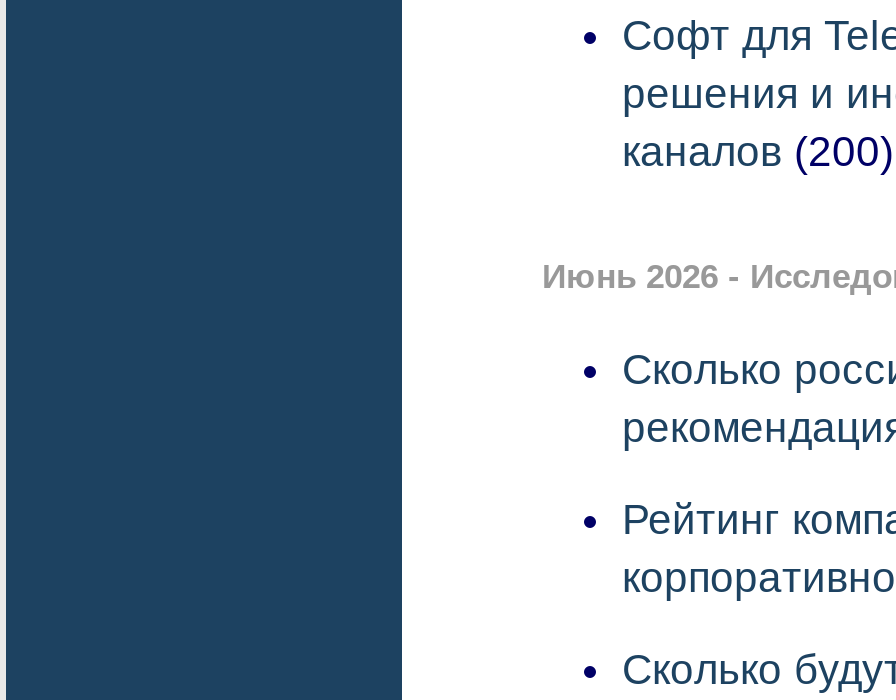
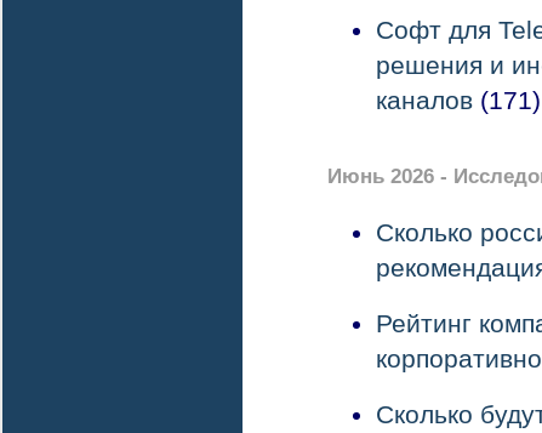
- каналов (200)
+ каналов (171)
